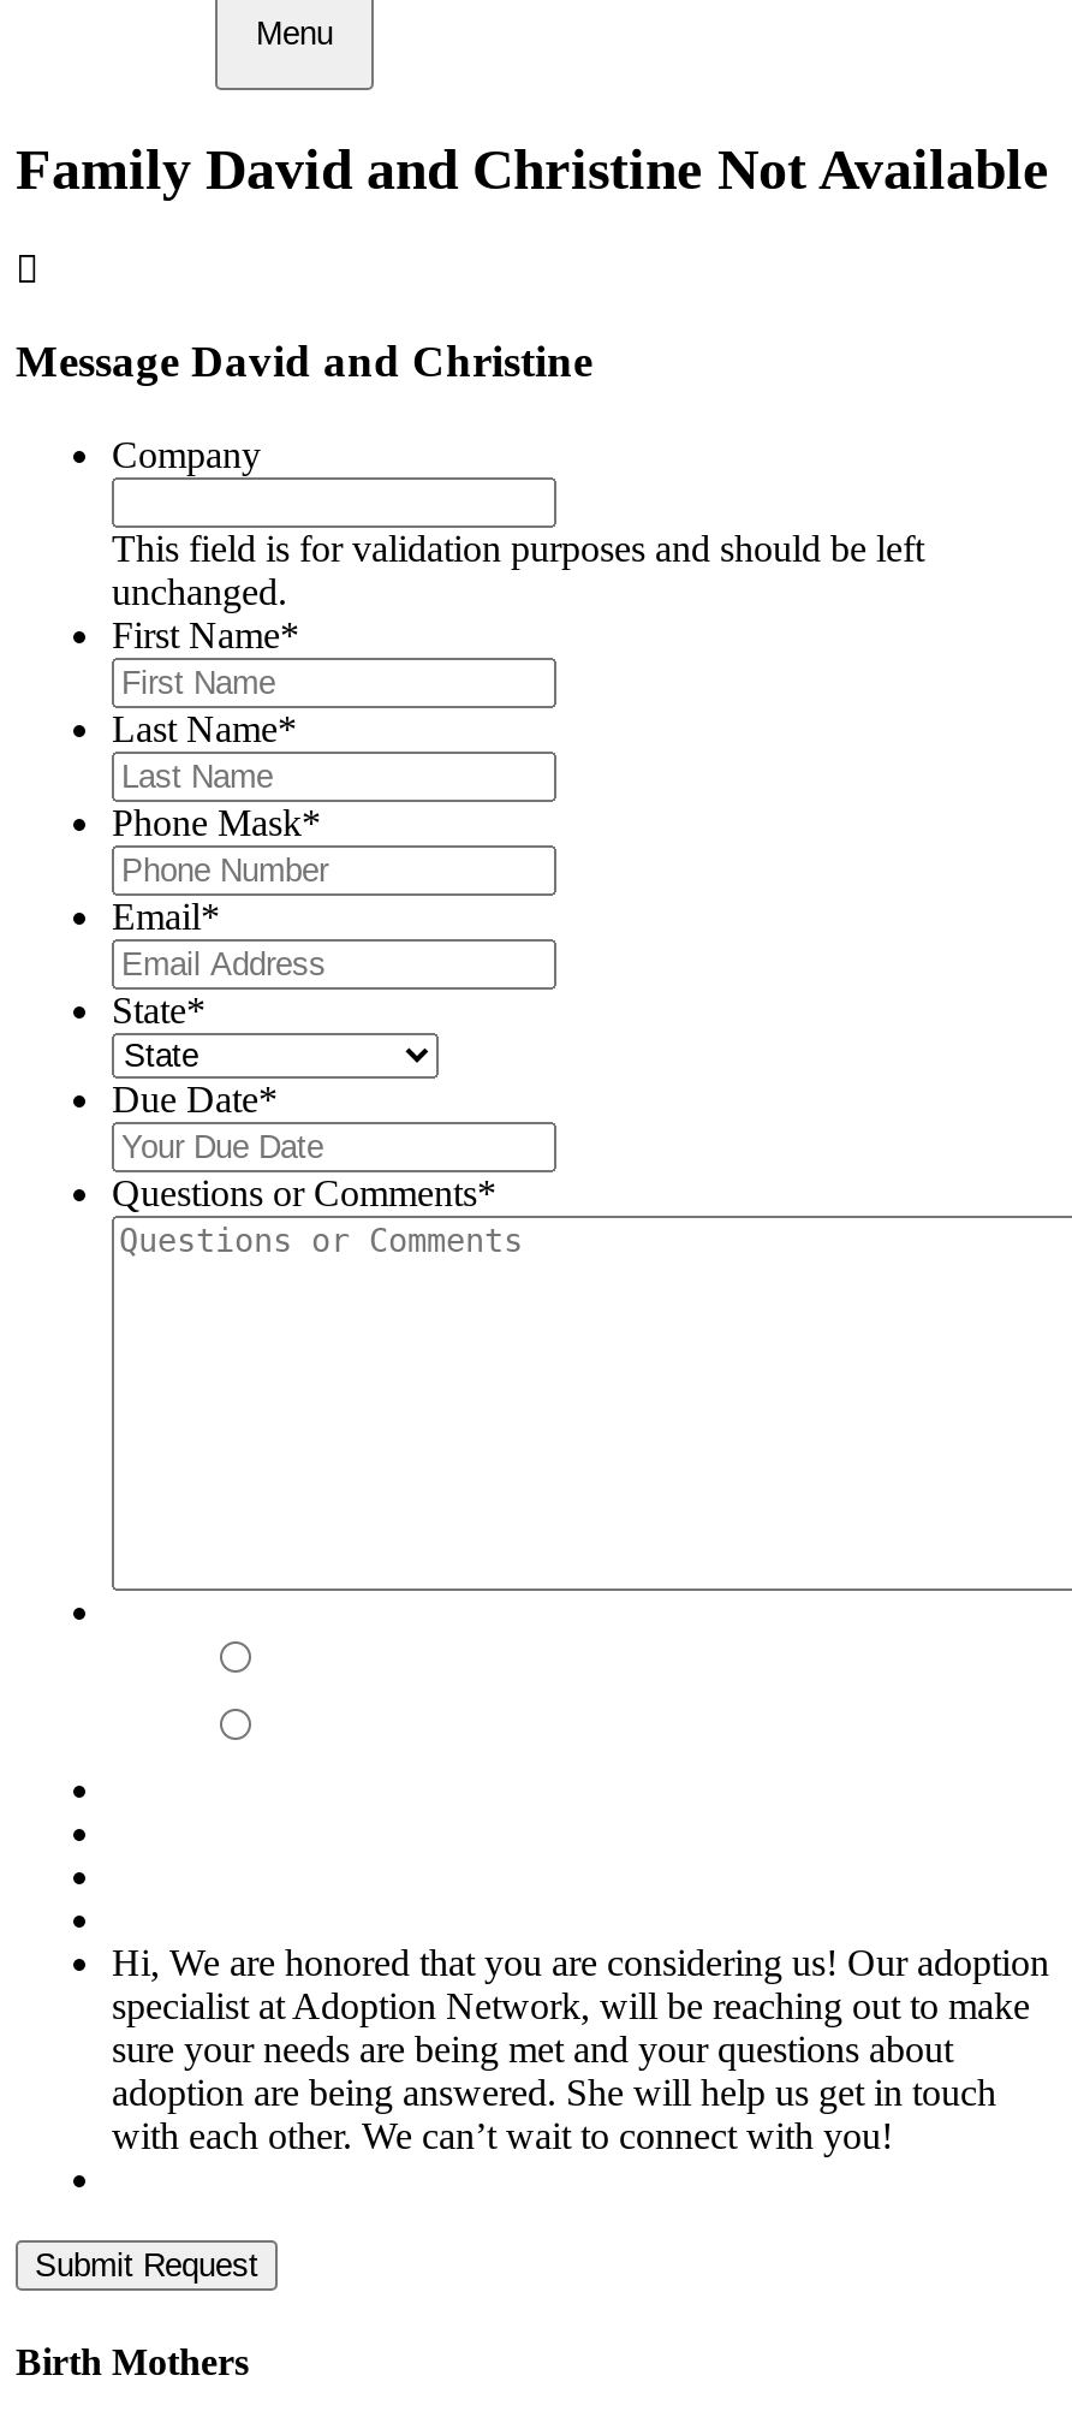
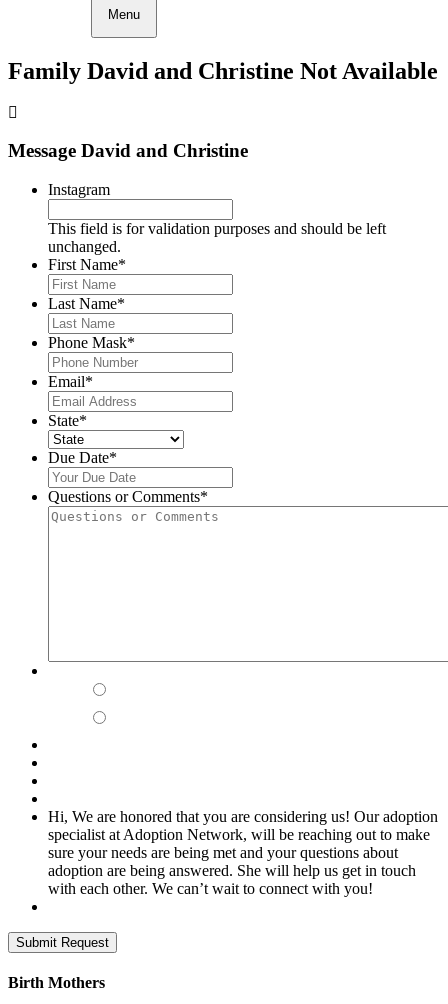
- Company
+ Instagram
